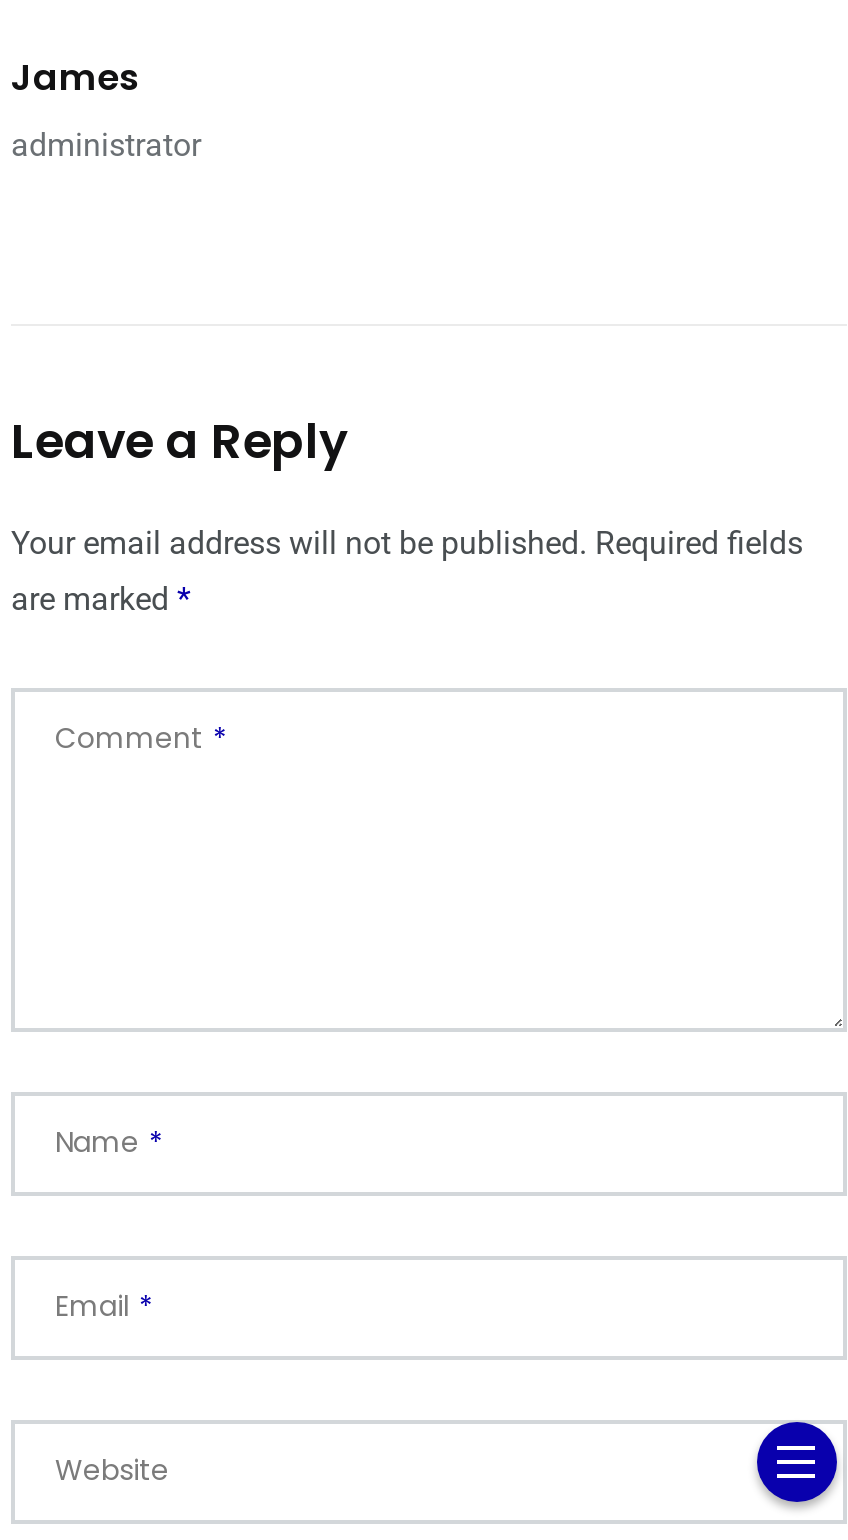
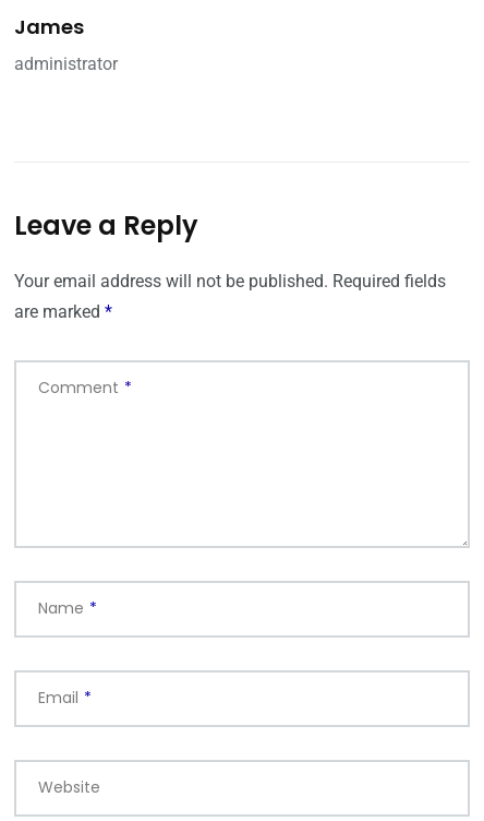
- [image]
